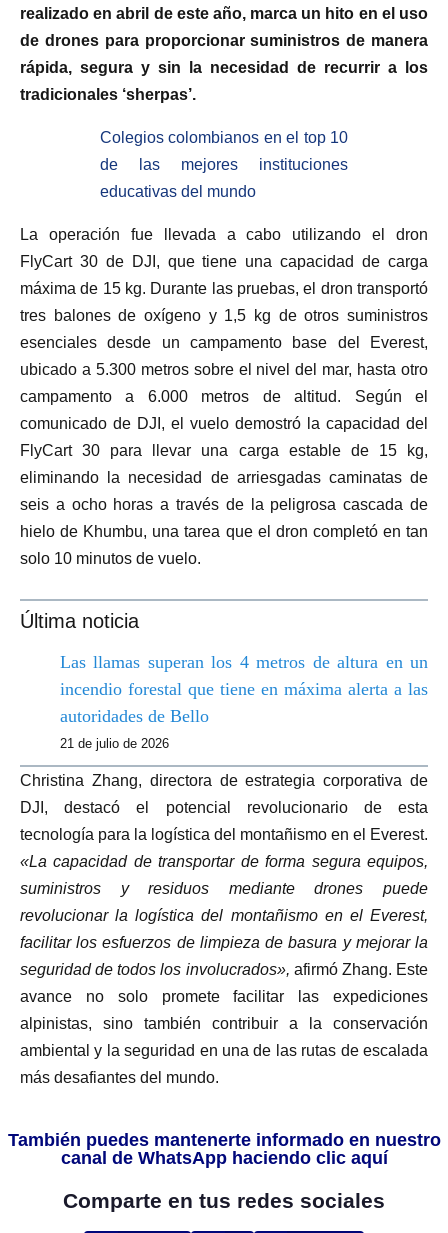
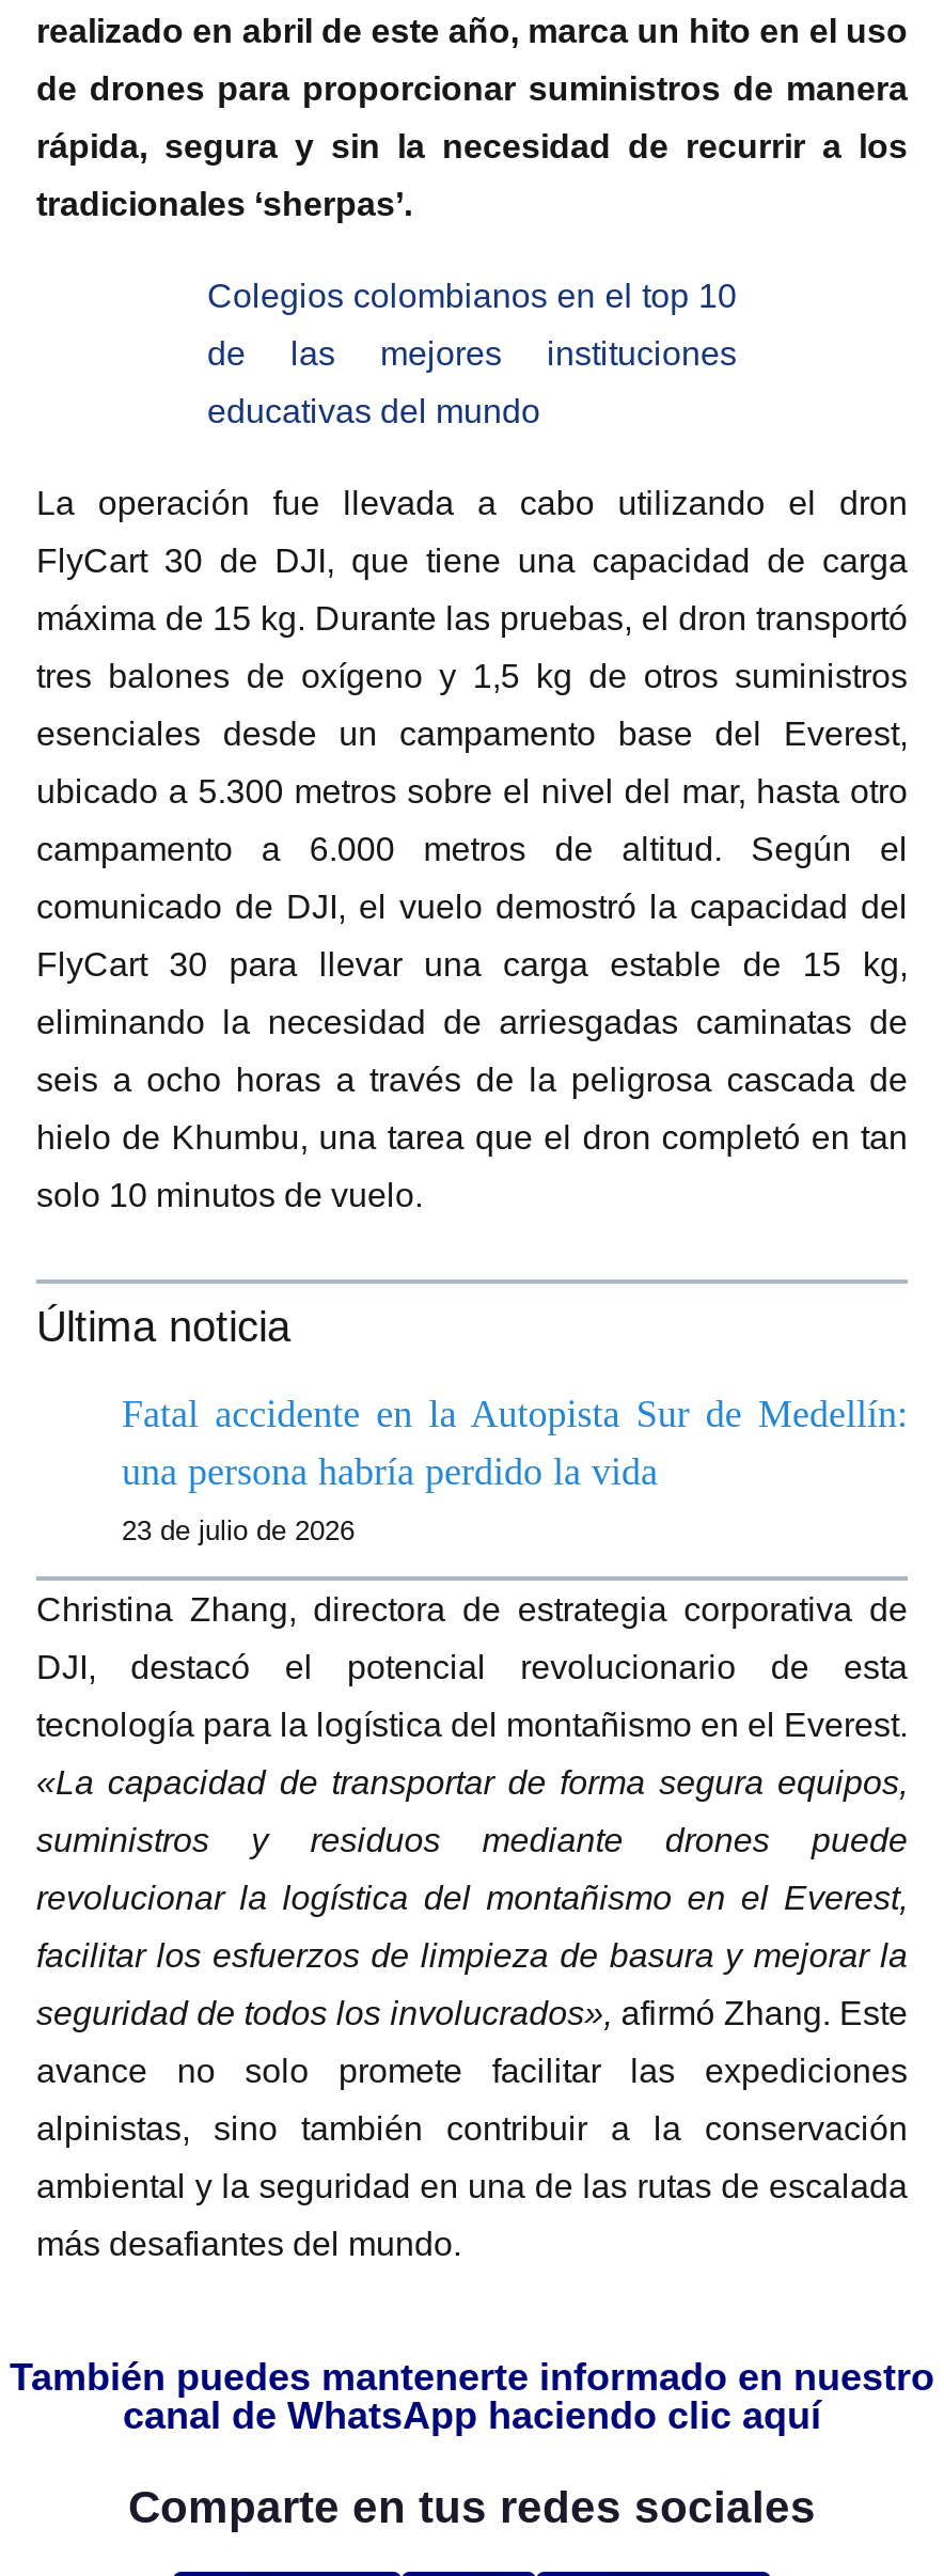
- Las llamas superan los 4 metros de altura en un
- incendio forestal que tiene en máxima alerta a las
- autoridades de Bello
+ Fatal accidente en la Autopista Sur de Medellín:
+ una persona habría perdido la vida

- 21 de julio de 2026
+ 23 de julio de 2026
